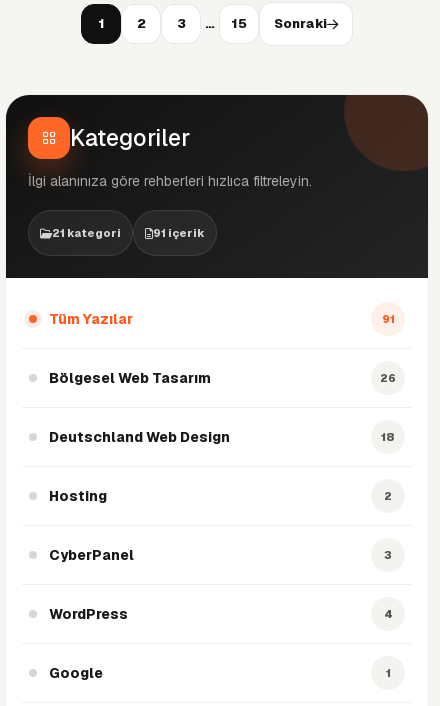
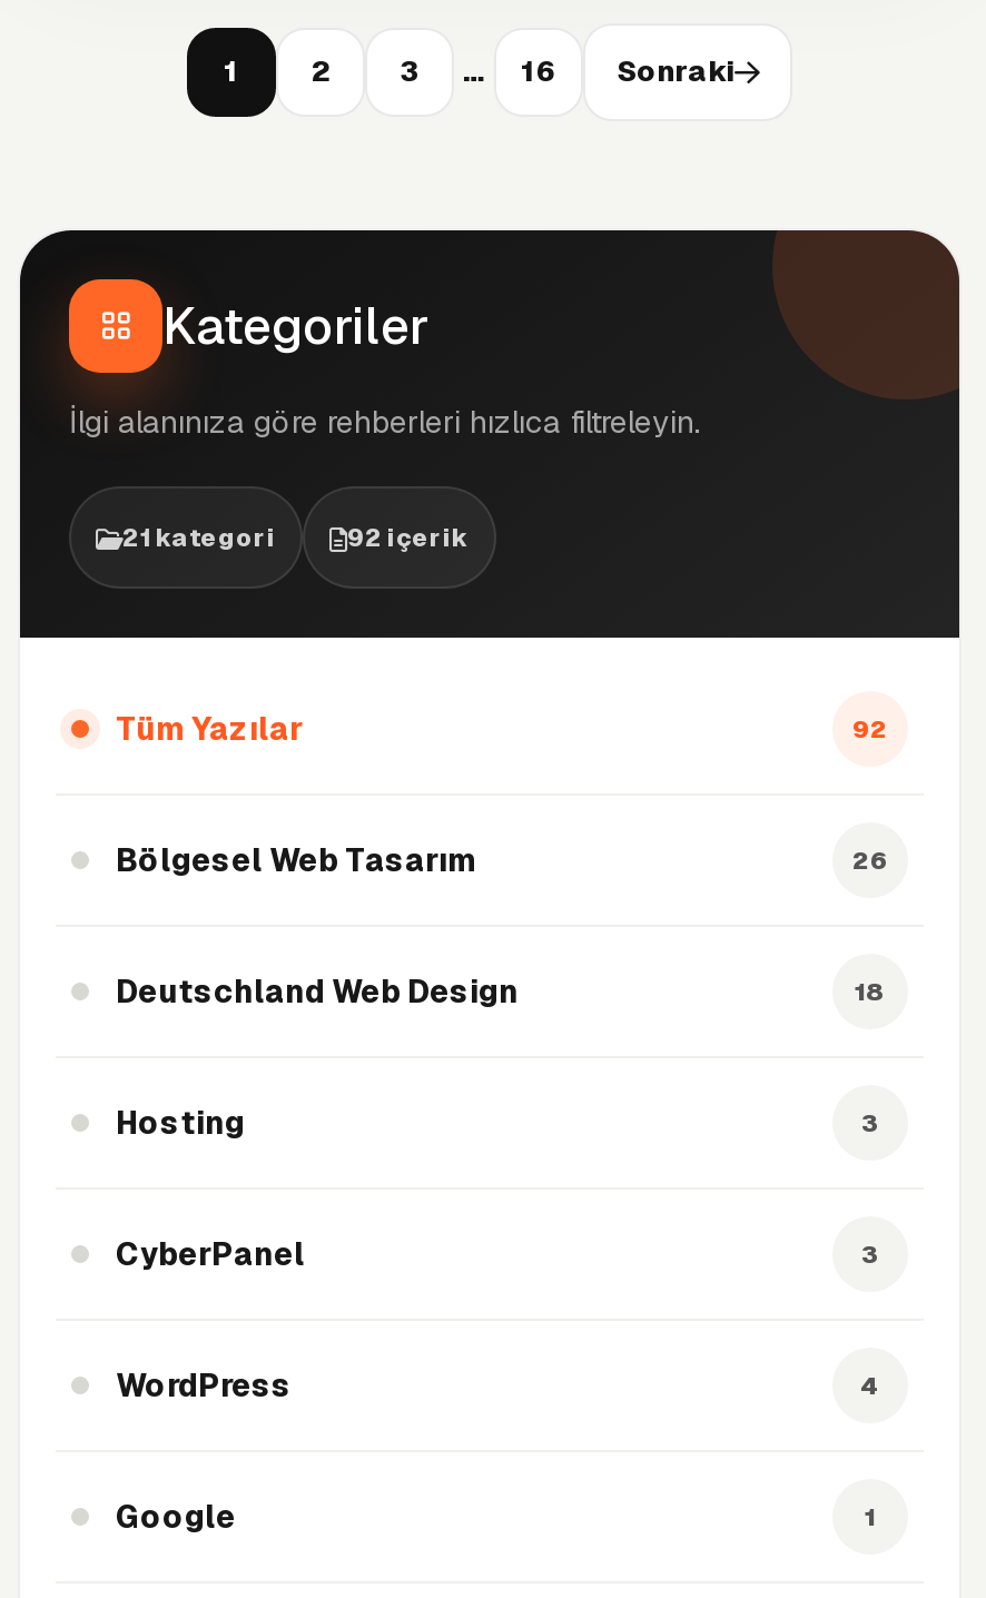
- 15
+ 16

- 91 içerik
+ 92 içerik

- 91
+ 92

- 2
+ 3
